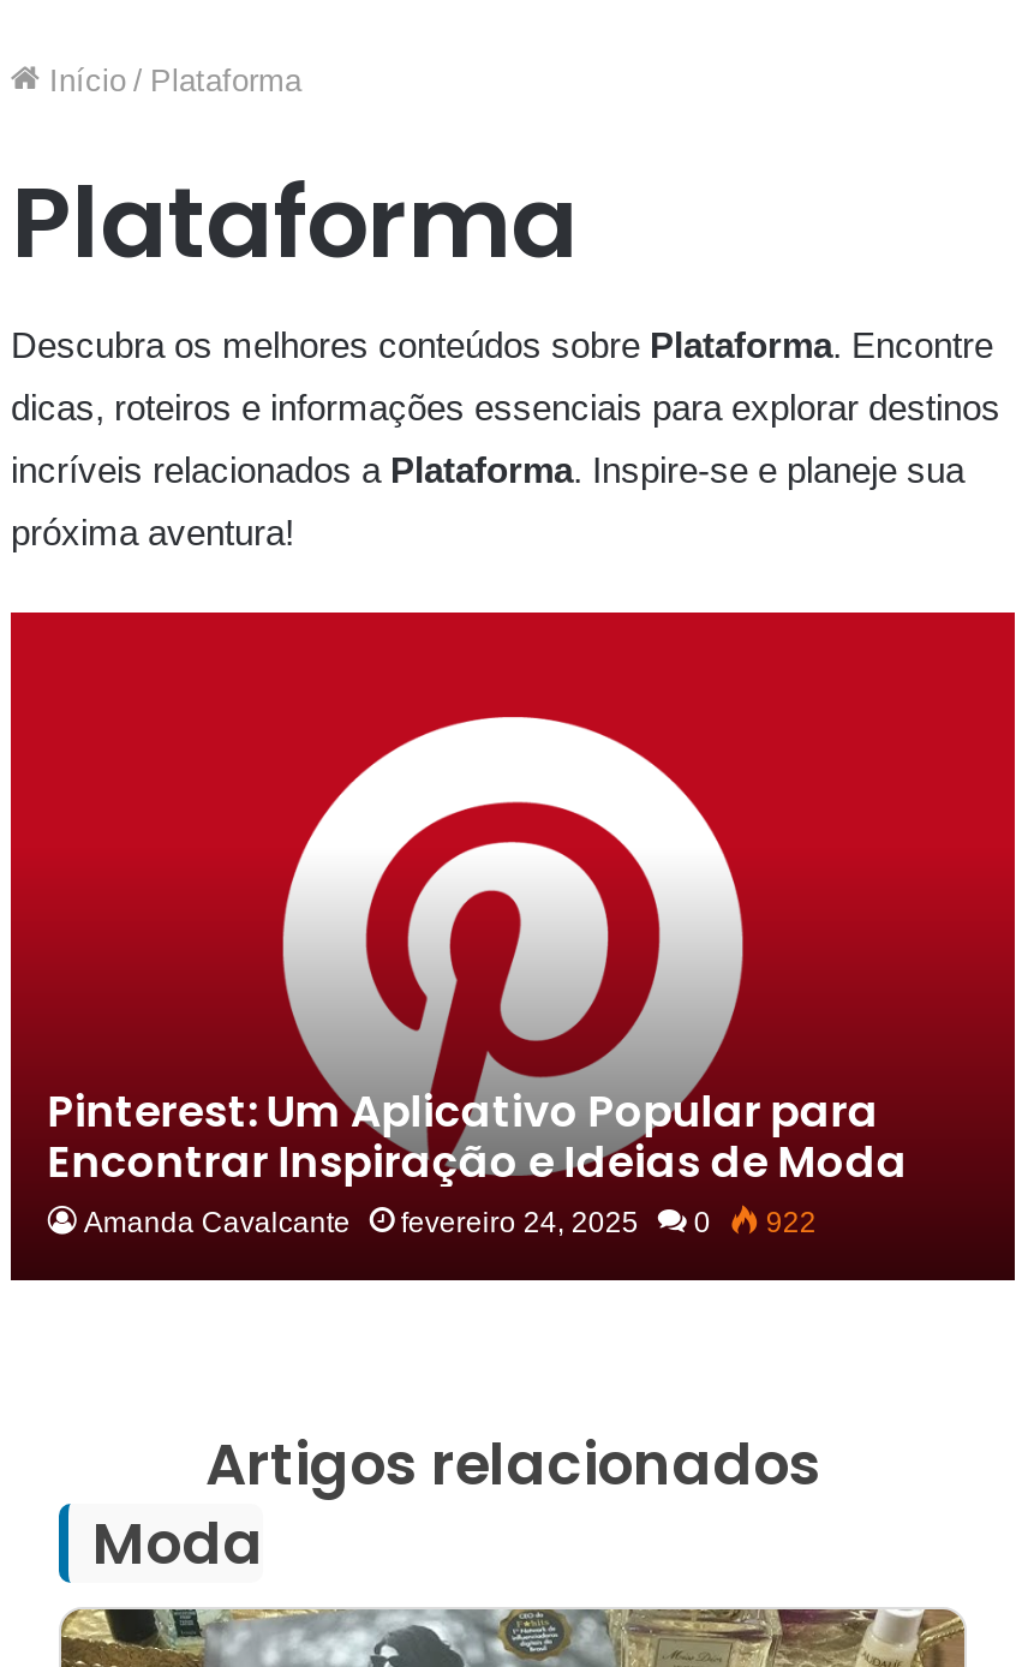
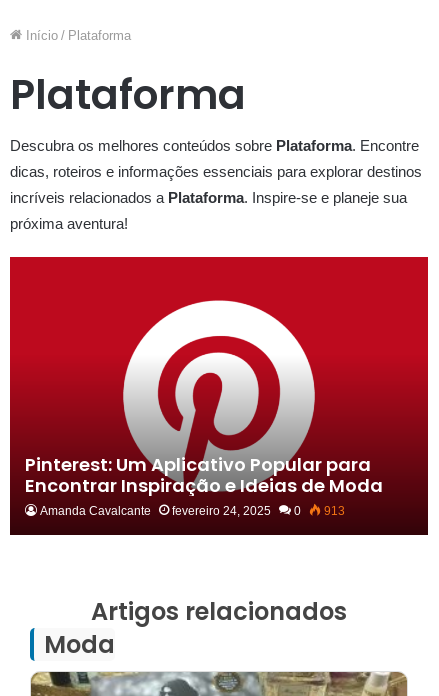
- Amanda Cavalcante fevereiro 24, 2025 0 922
+ Amanda Cavalcante fevereiro 24, 2025 0 913
